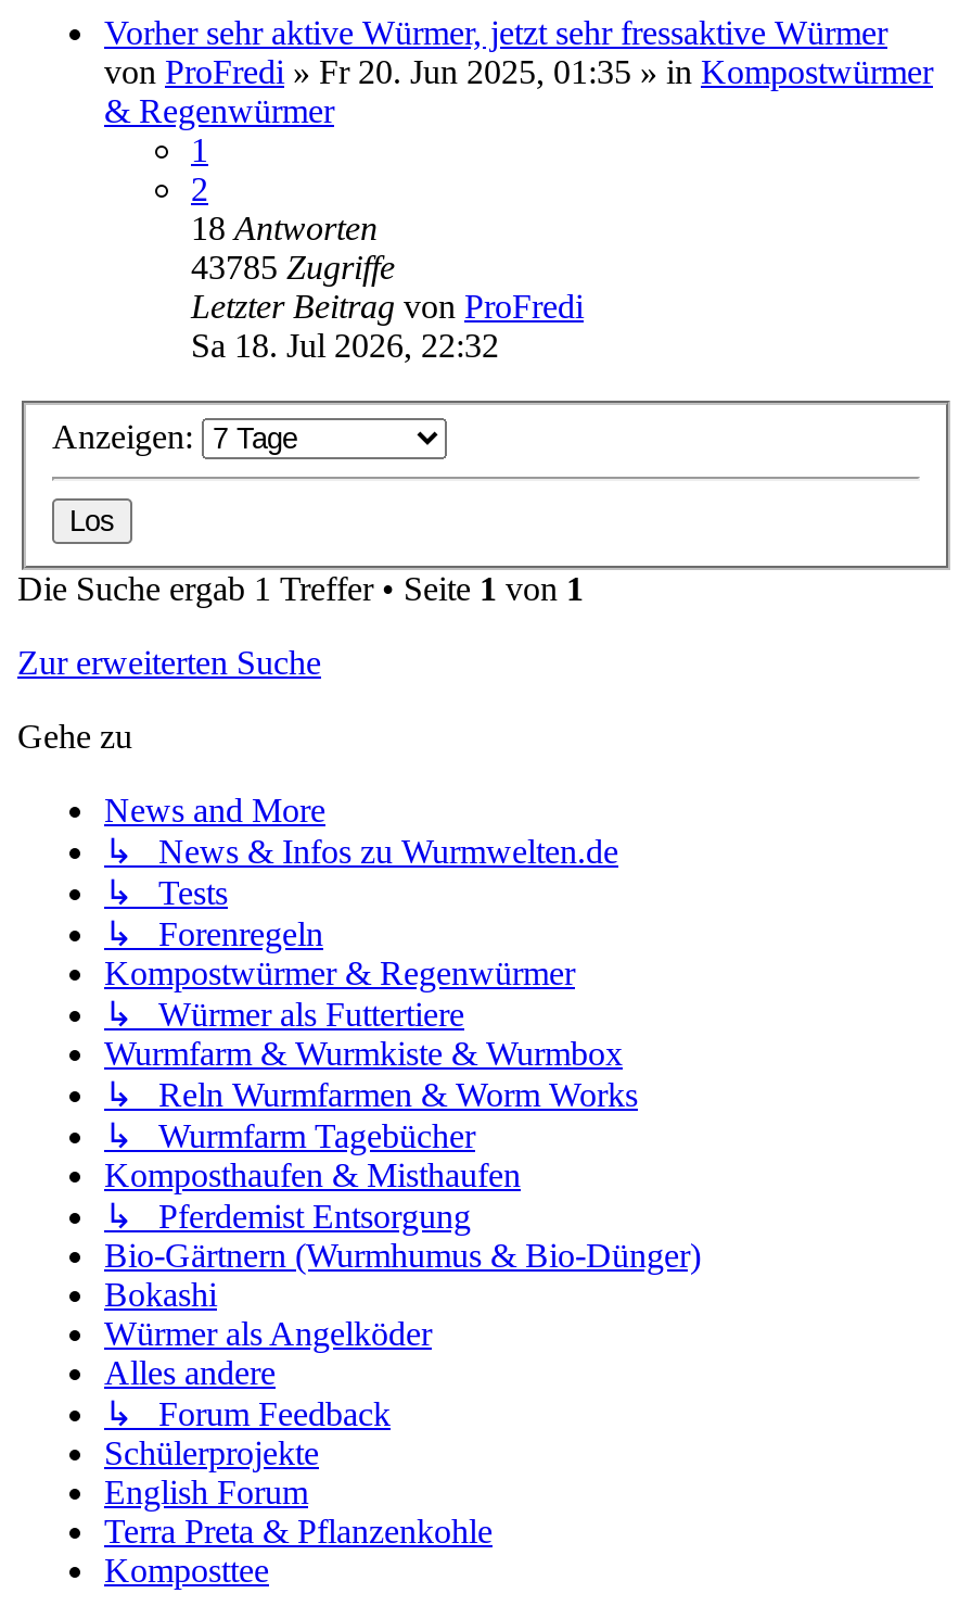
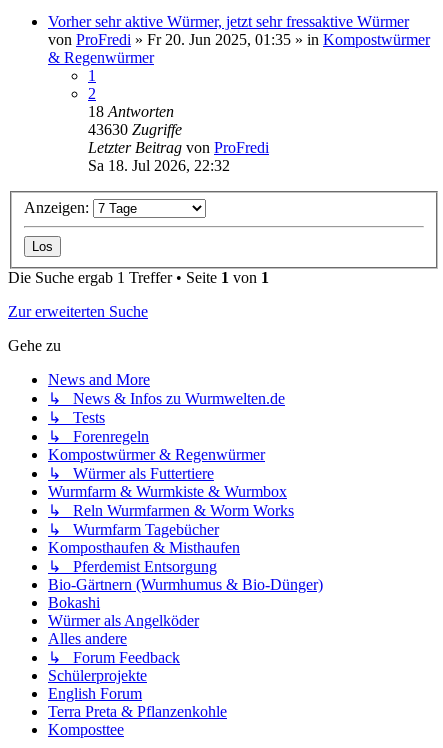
- 43785 Zugriffe
+ 43630 Zugriffe
